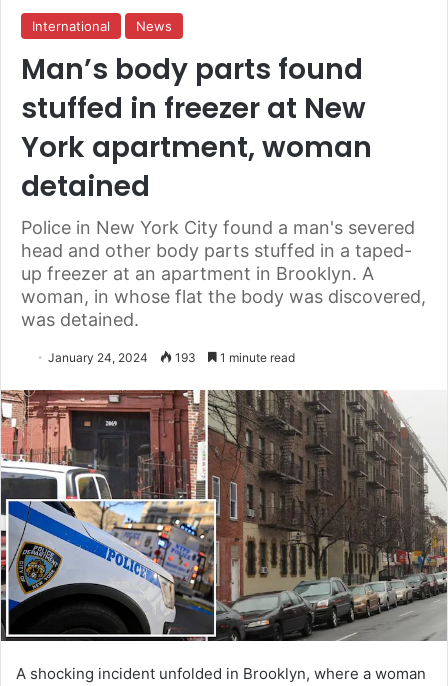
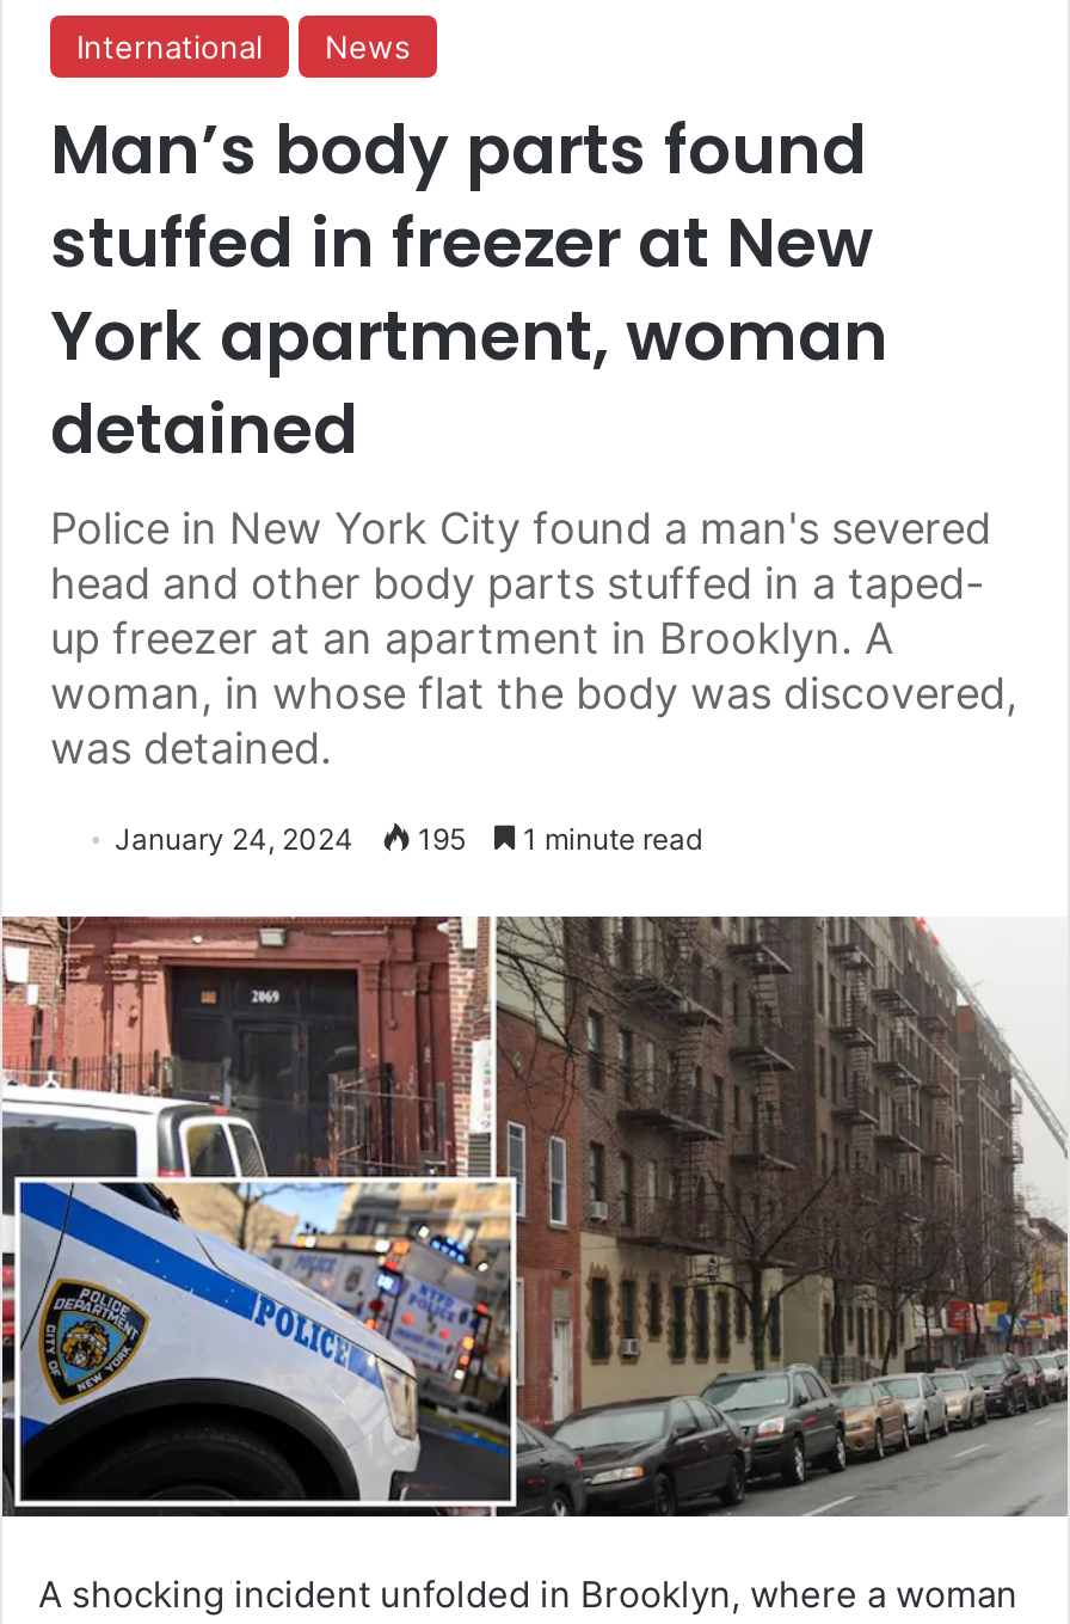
- January 24, 2024 193 1 minute read
+ January 24, 2024 195 1 minute read
